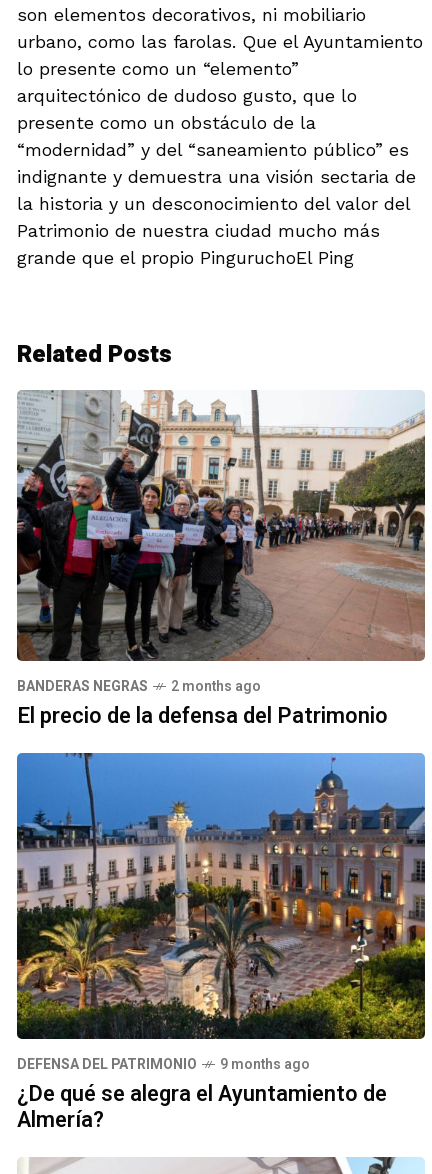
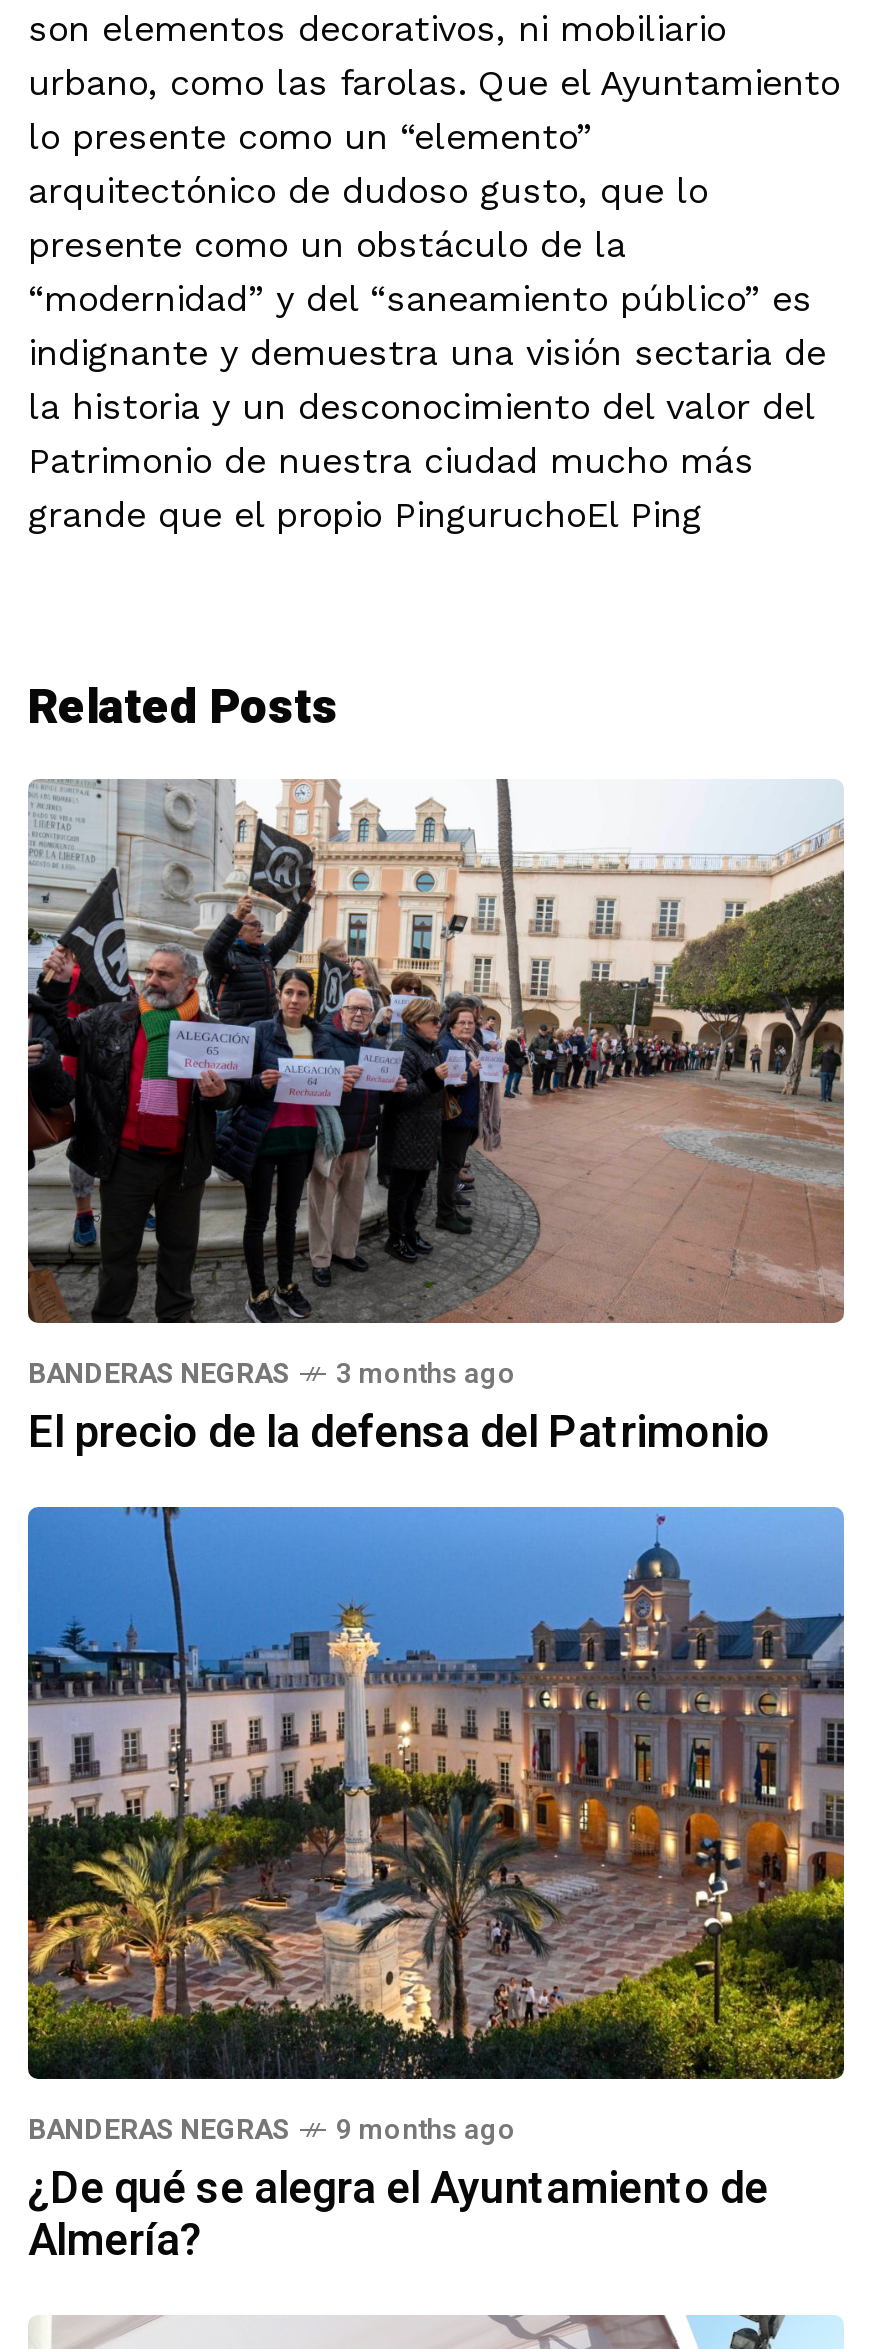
- BANDERAS NEGRAS 2 months ago
+ BANDERAS NEGRAS 3 months ago

- DEFENSA DEL PATRIMONIO
+ BANDERAS NEGRAS
